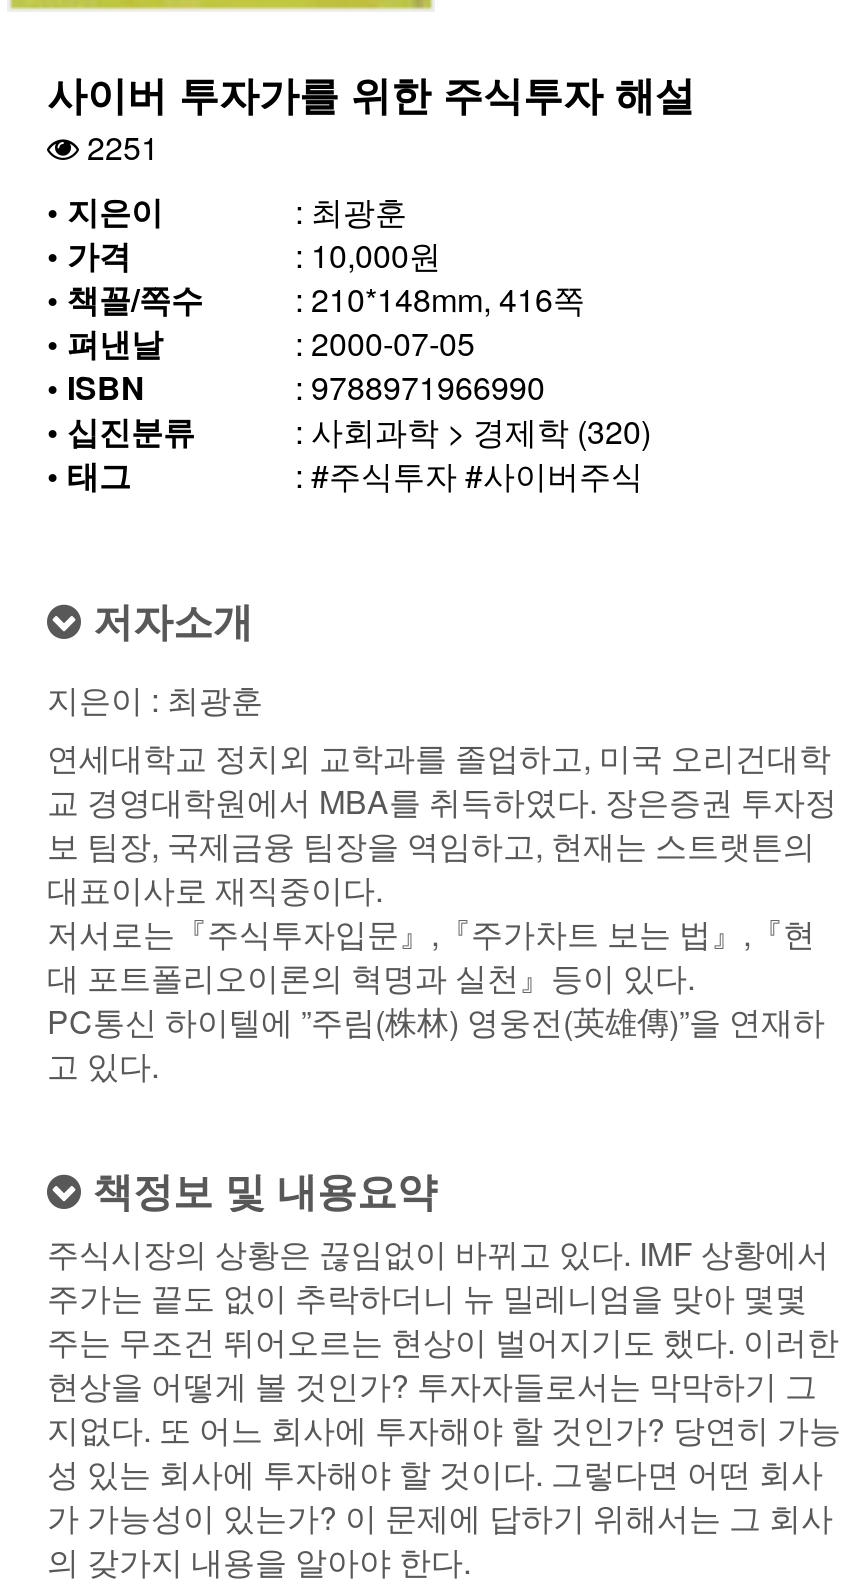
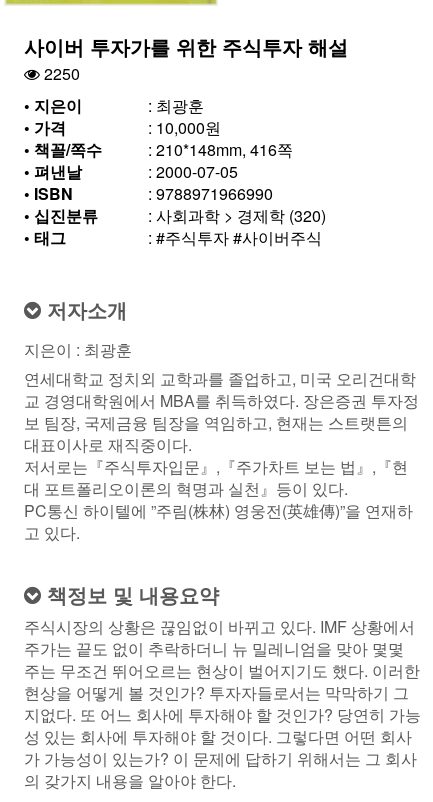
- 2251
+ 2250
